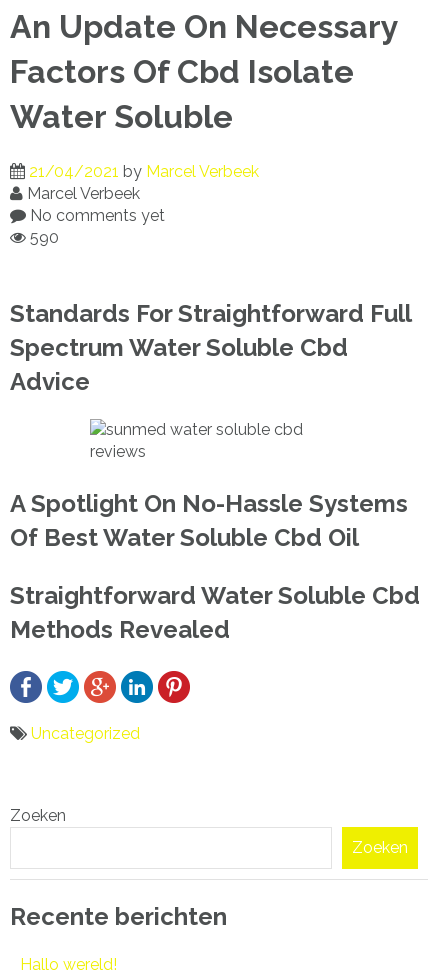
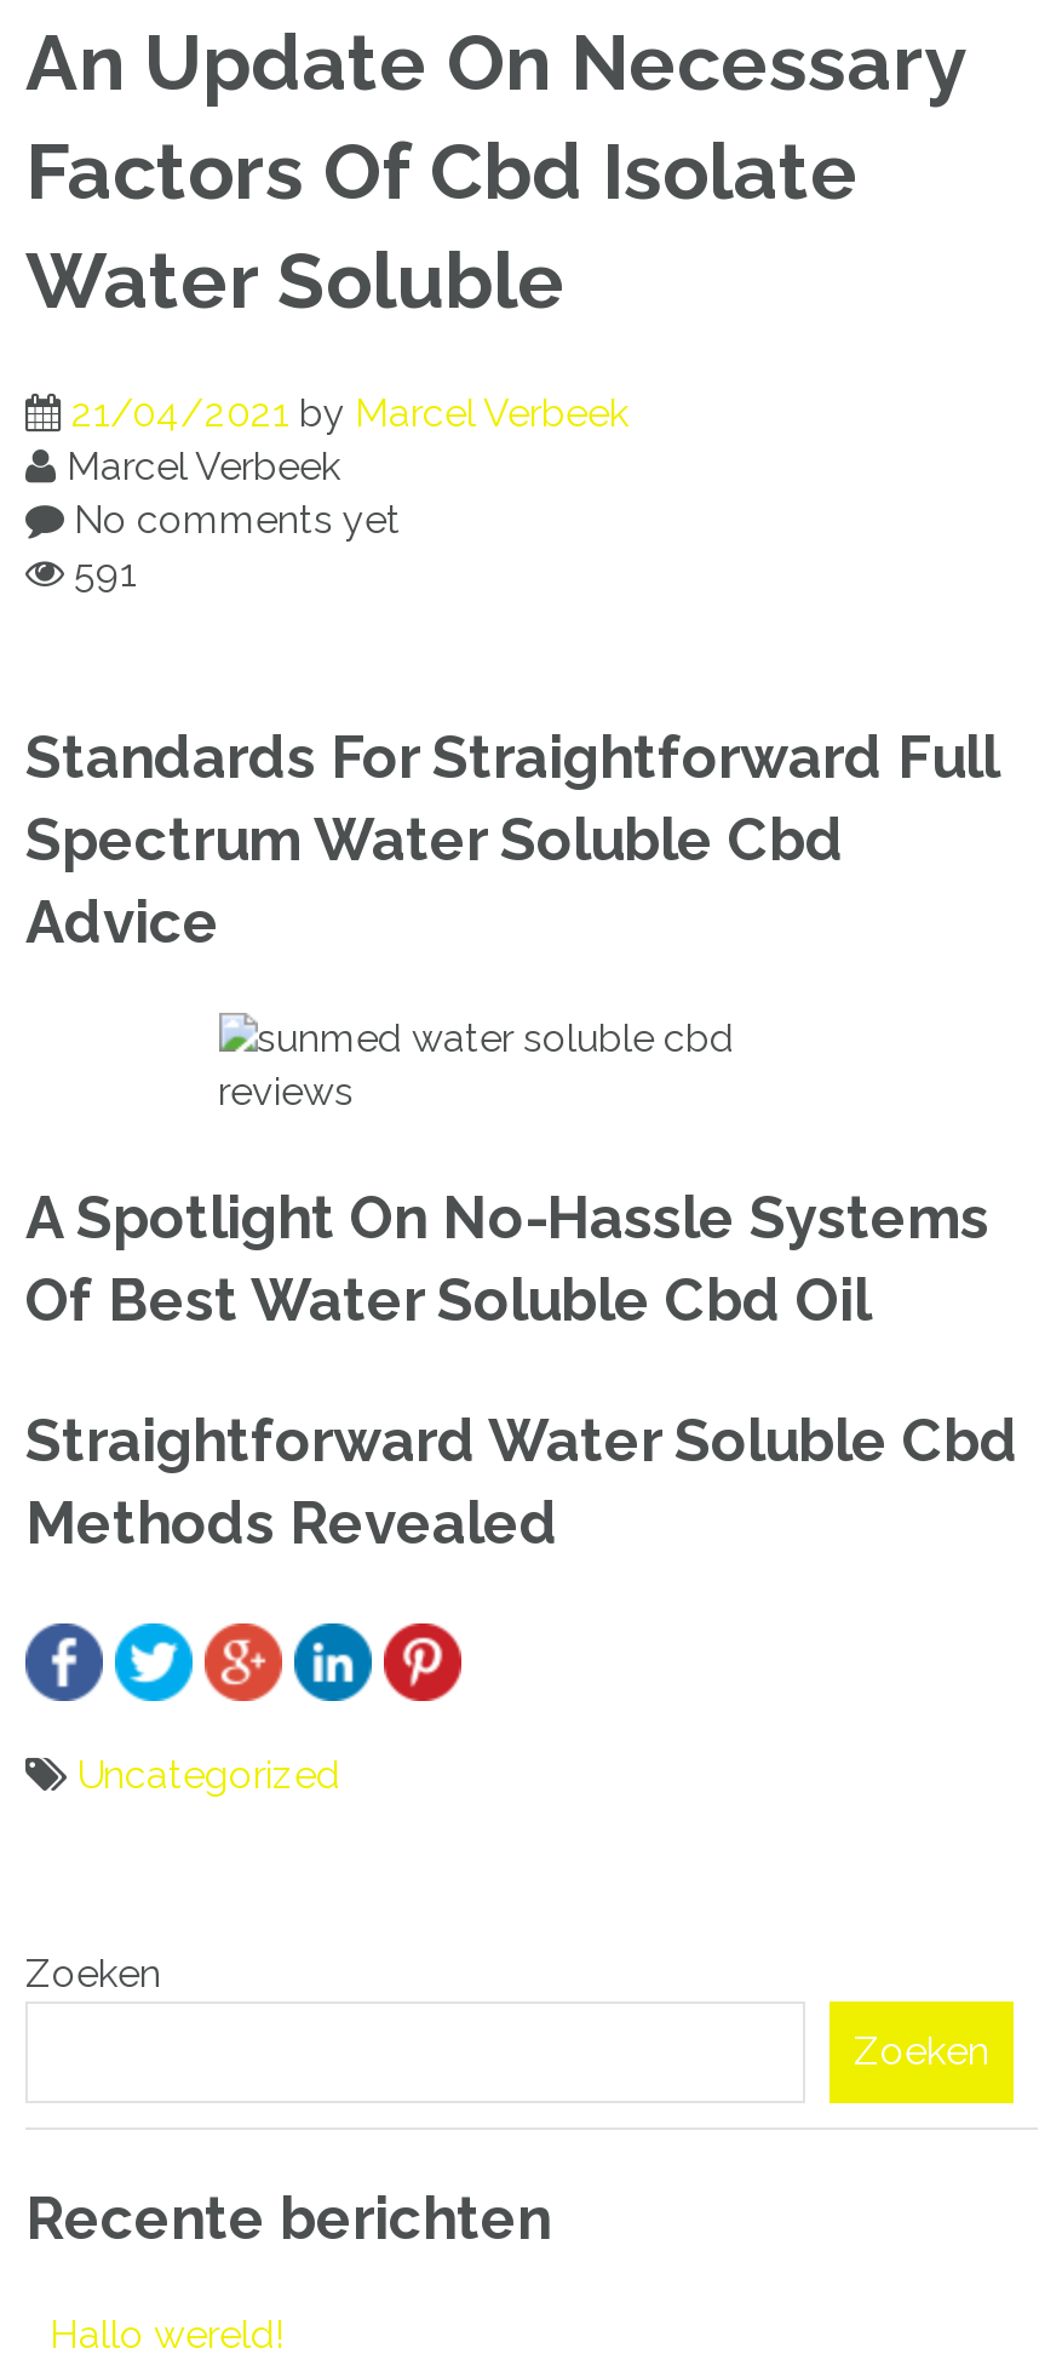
- 590
+ 591
